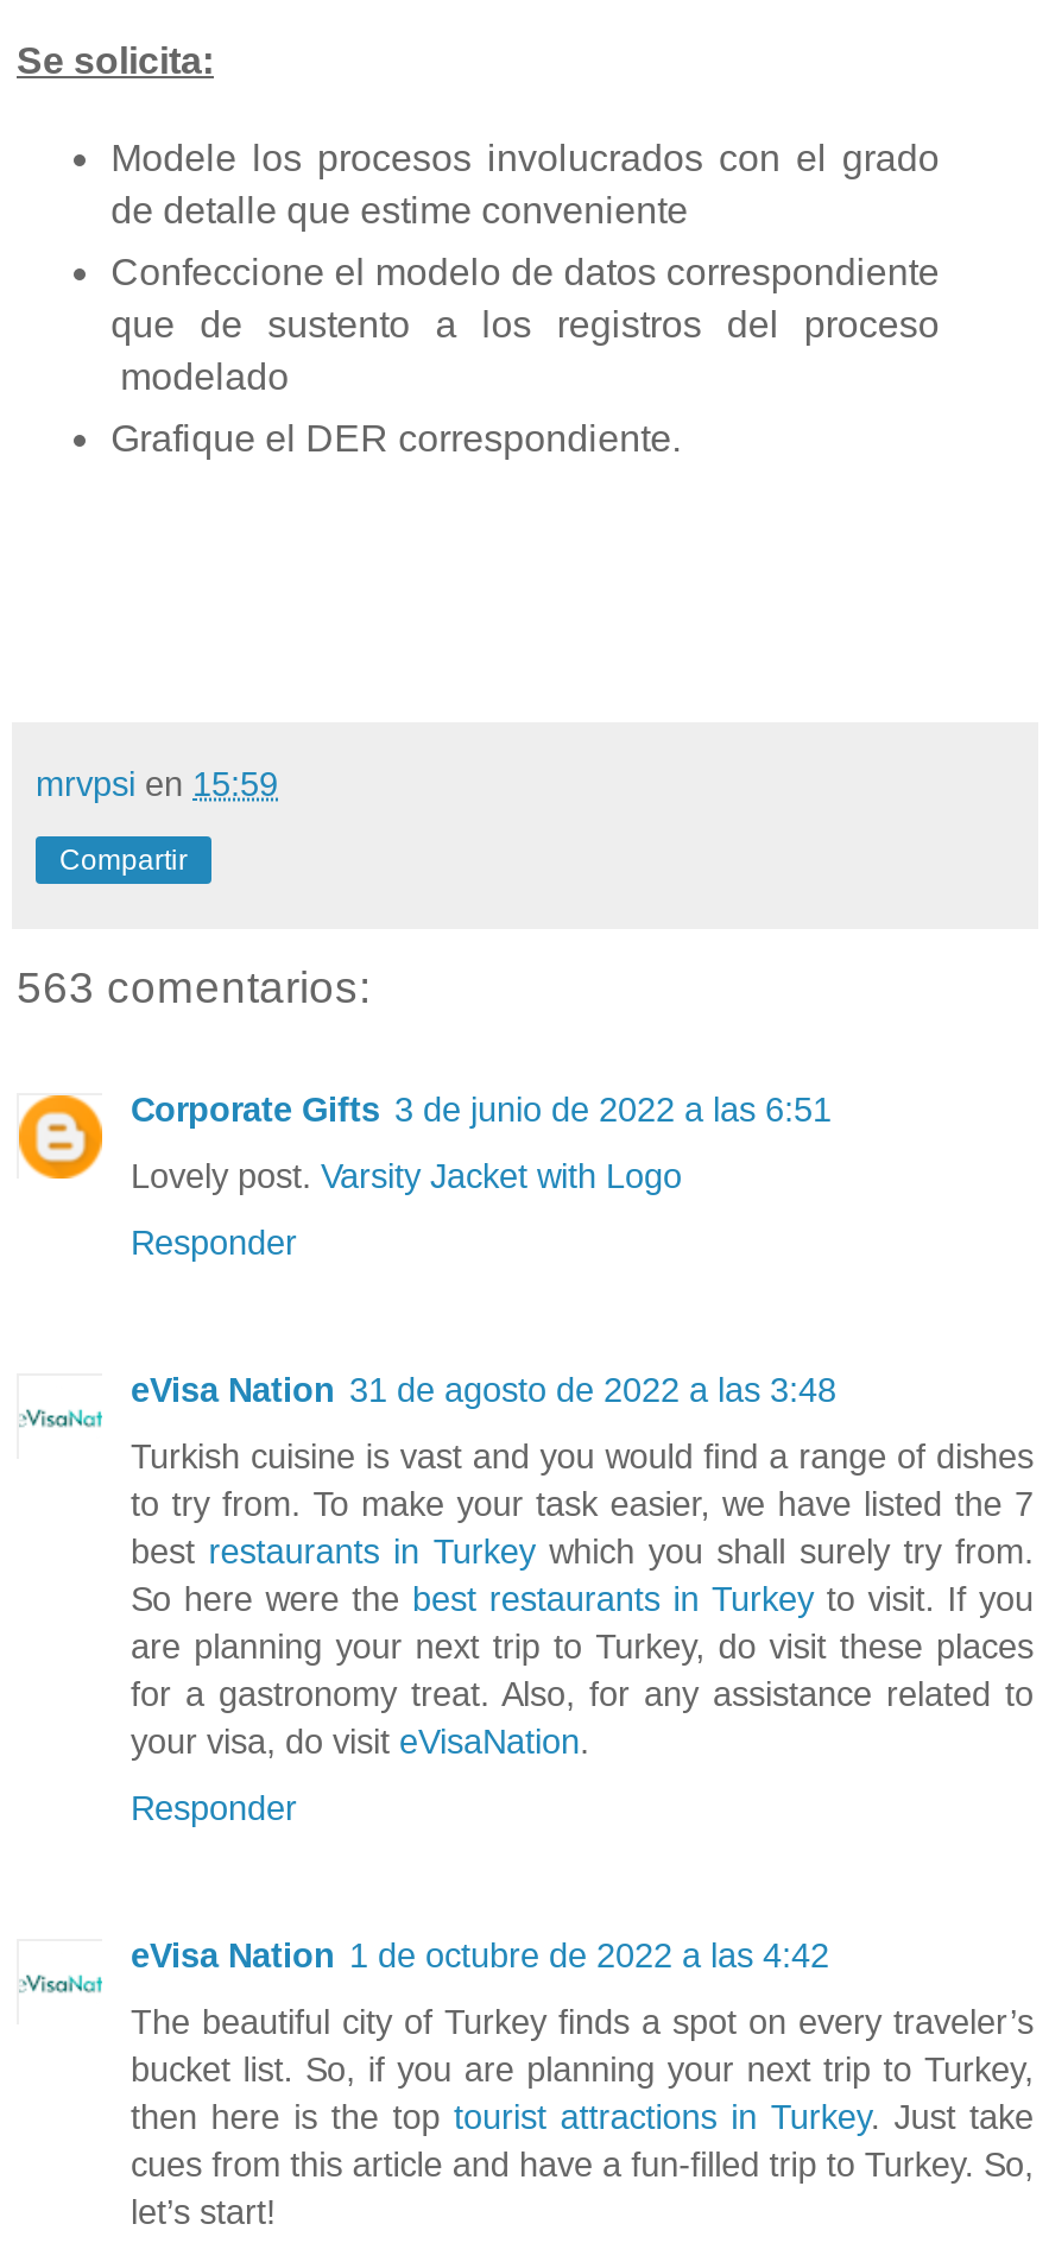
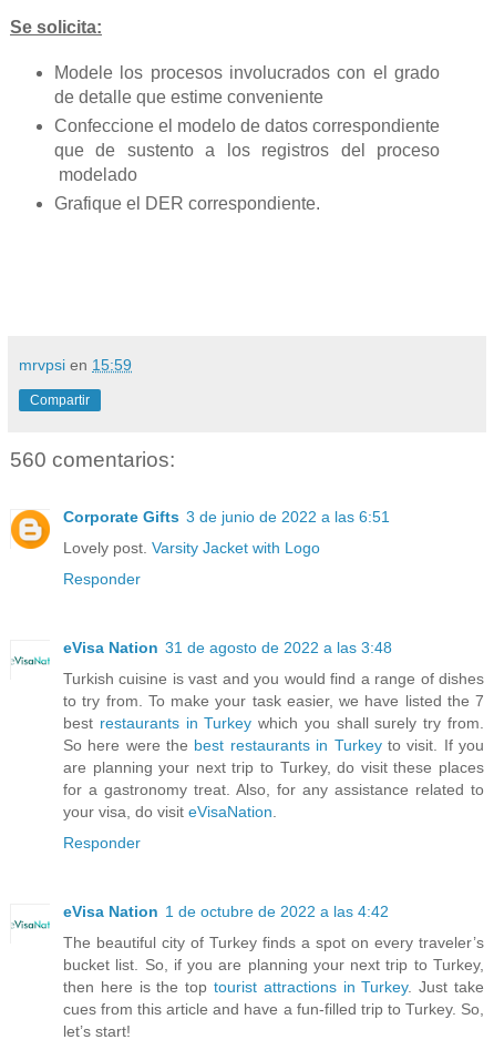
- 563 comentarios:
+ 560 comentarios:
